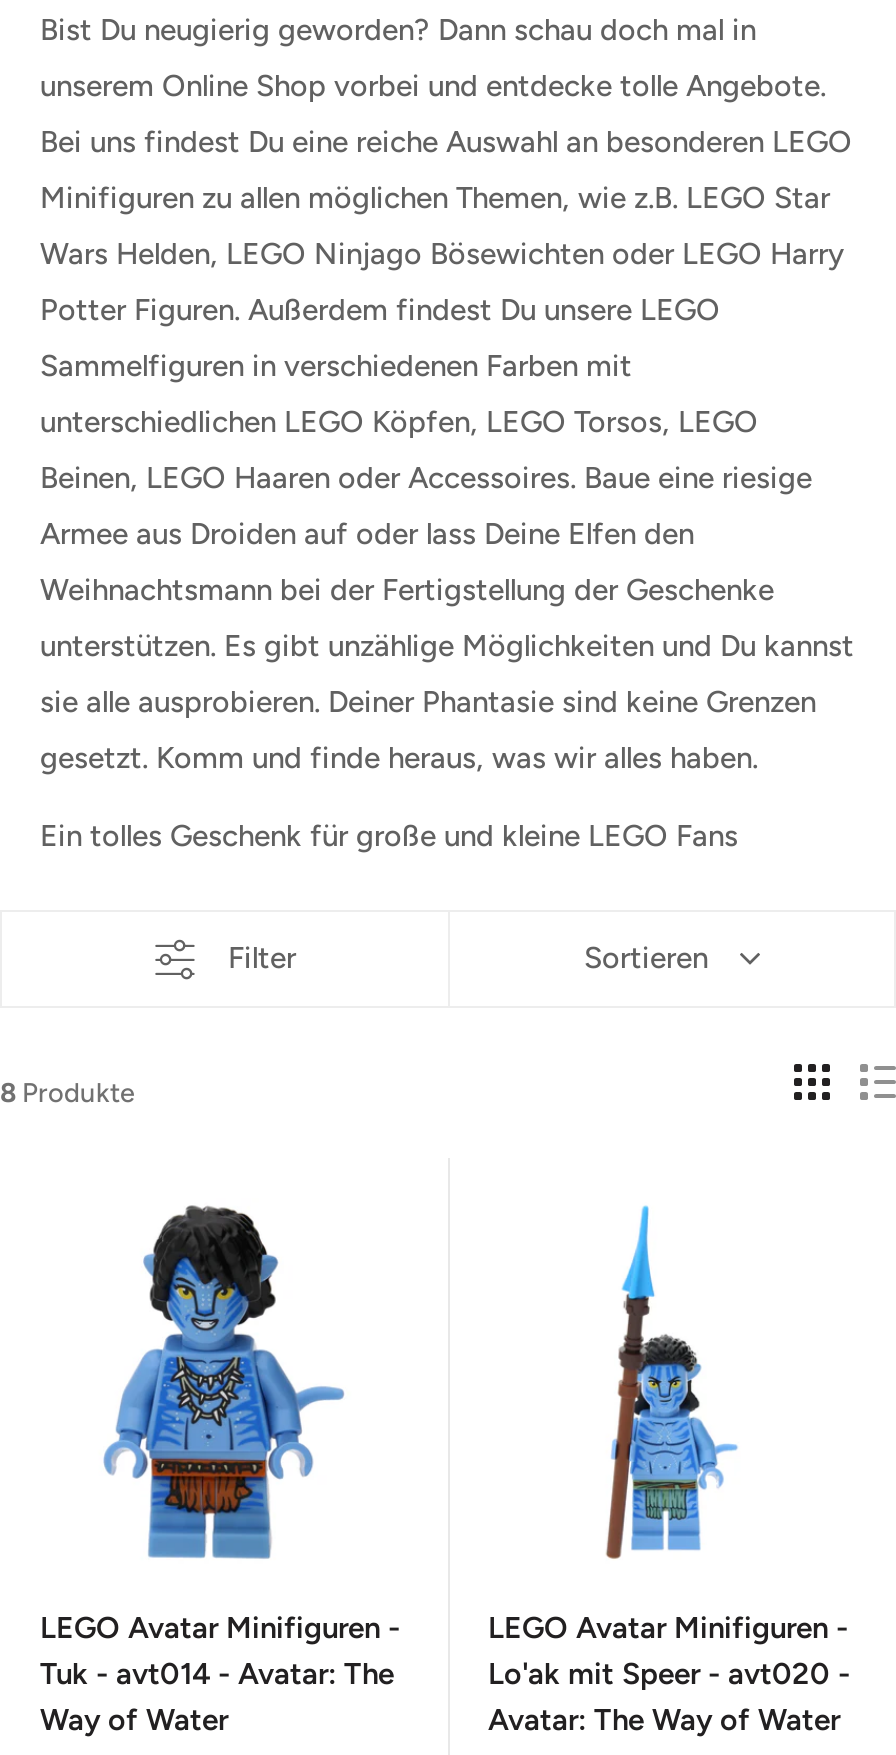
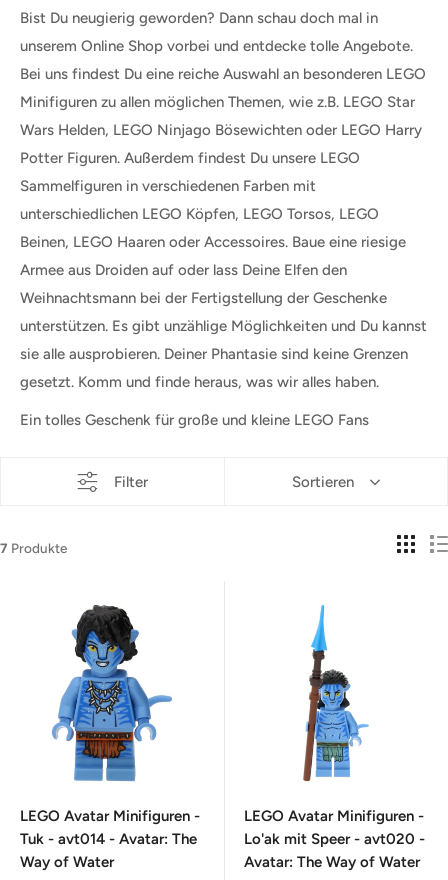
- 8 Produkte
+ 7 Produkte
